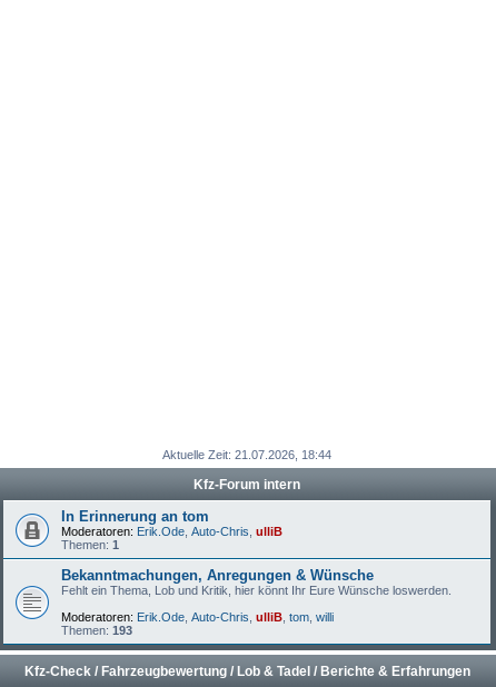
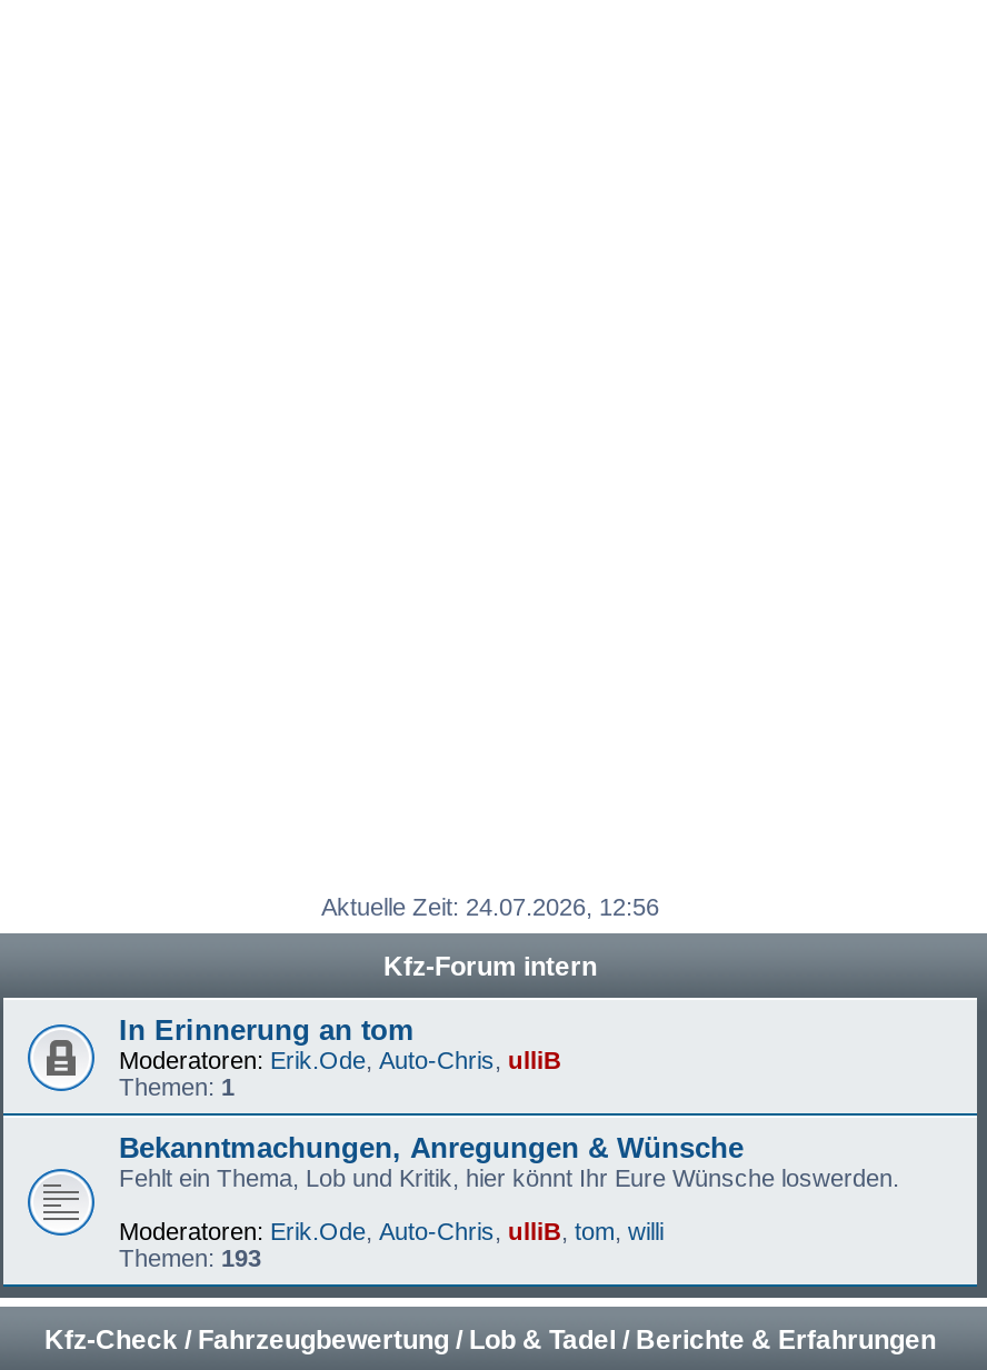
- Aktuelle Zeit: 21.07.2026, 18:44
+ Aktuelle Zeit: 24.07.2026, 12:56
